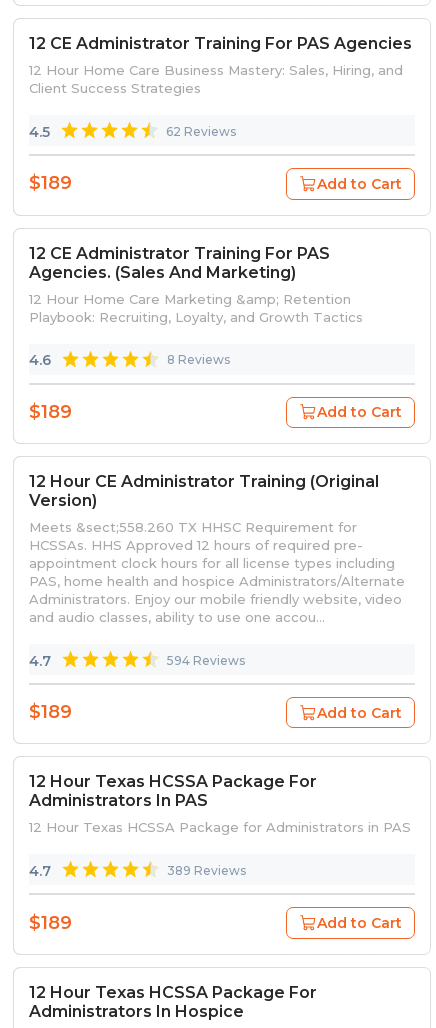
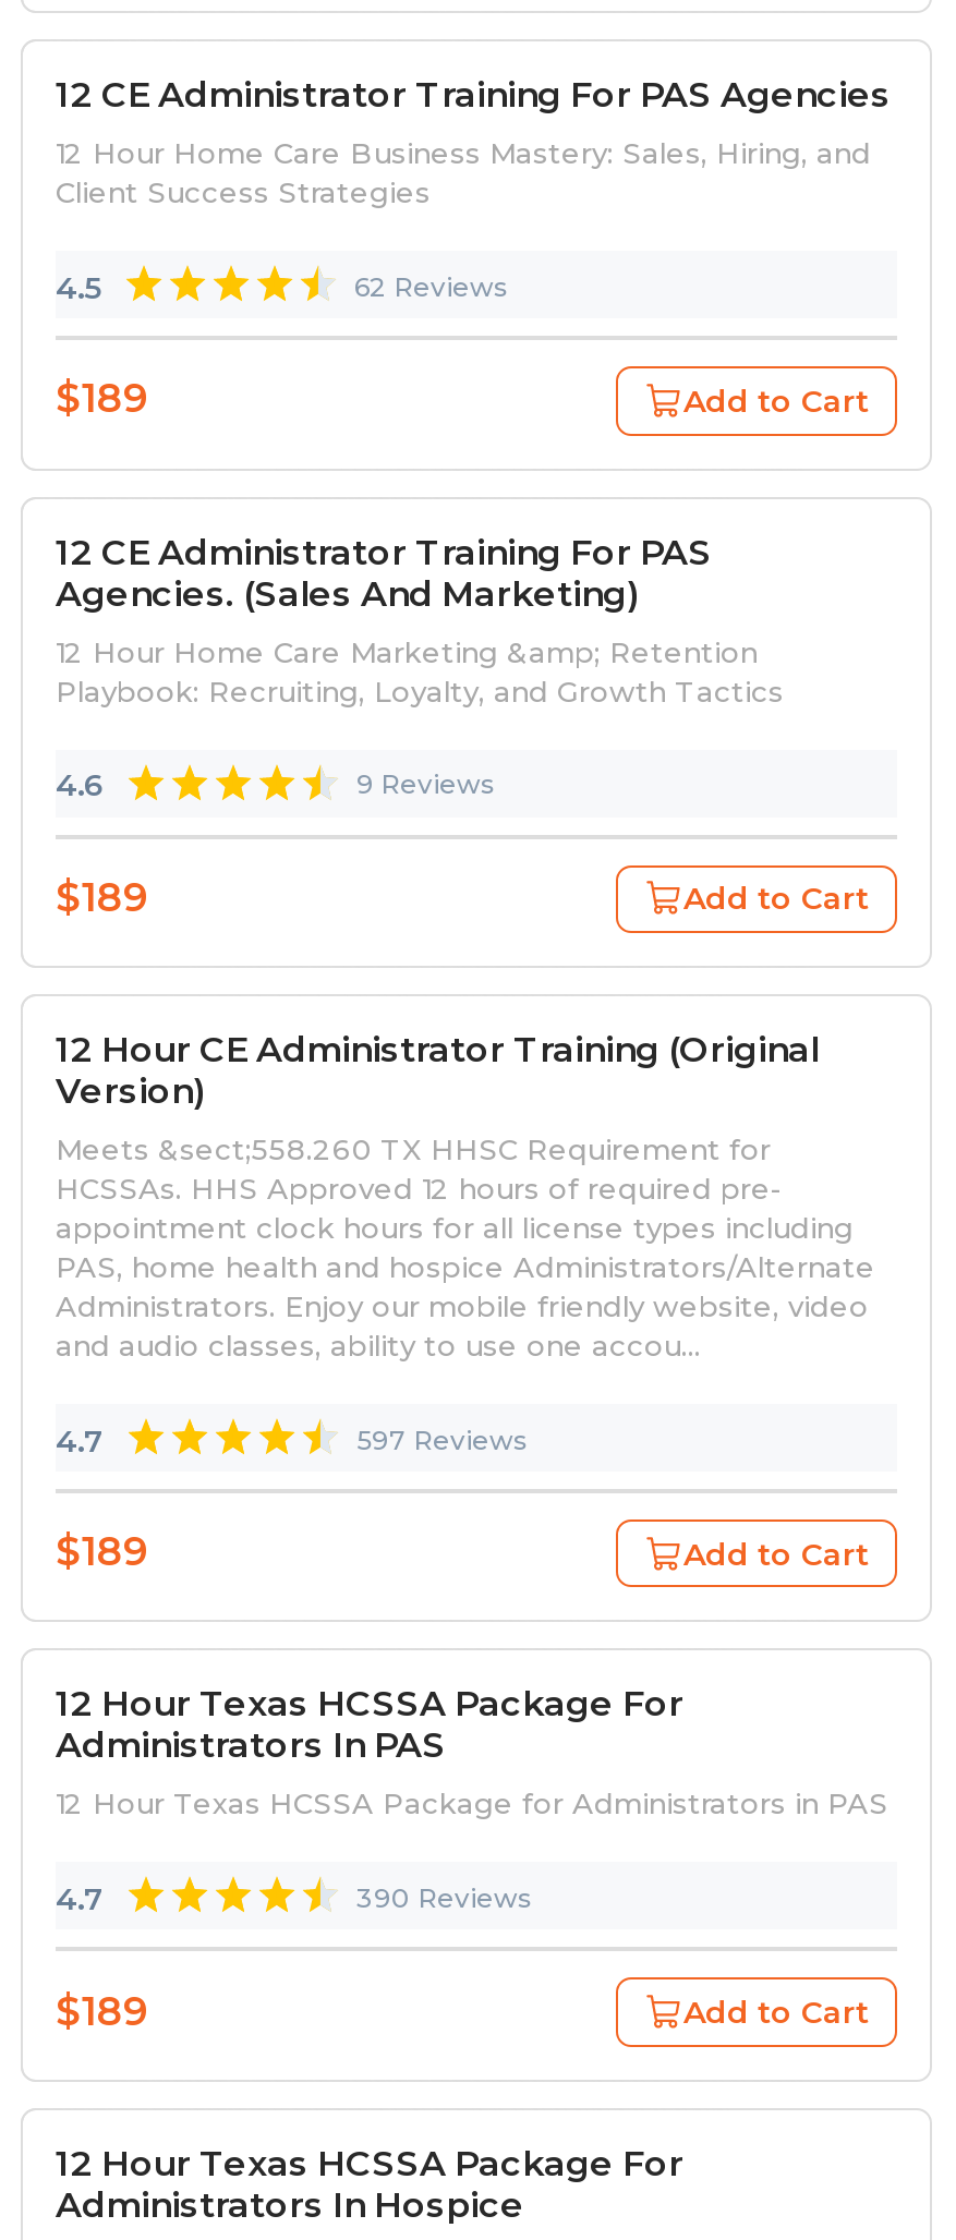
- 8 Reviews
+ 9 Reviews

- 594 Reviews
+ 597 Reviews

- 389 Reviews
+ 390 Reviews
